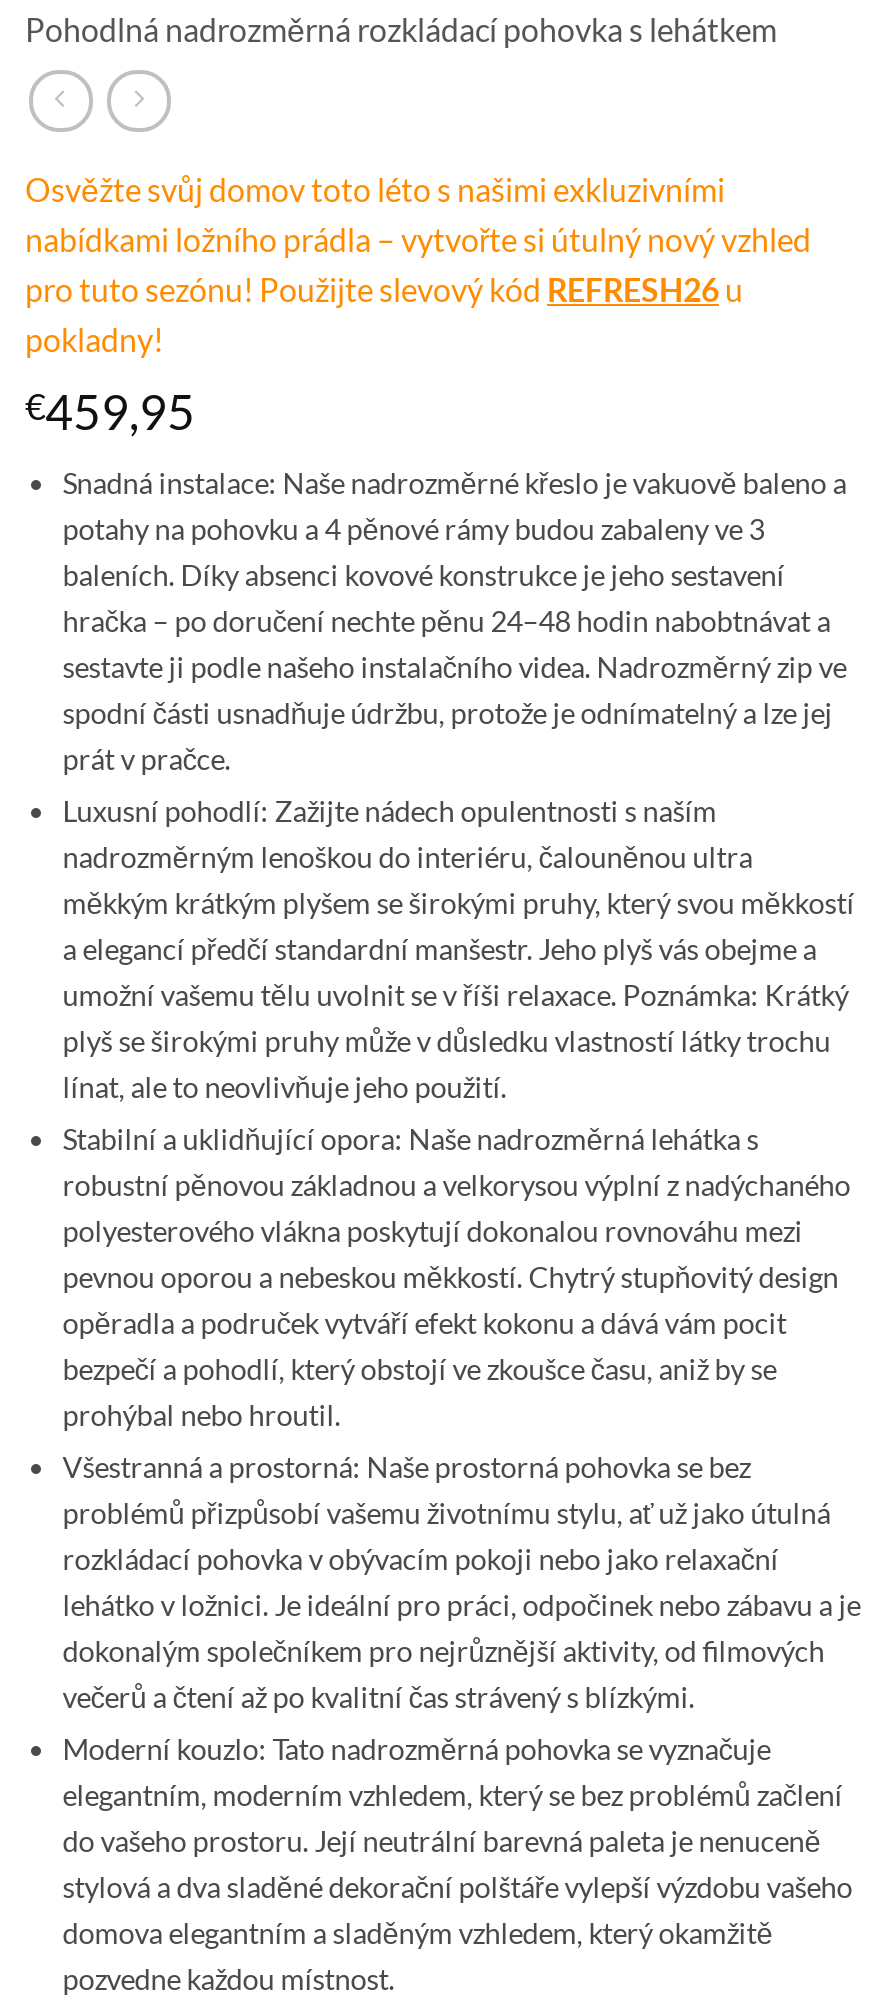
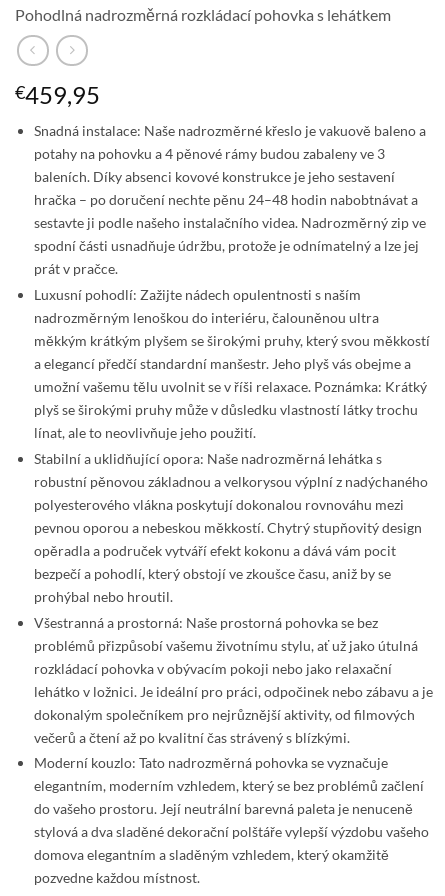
- Osvěžte svůj domov toto léto s našimi exkluzivními
- nabídkami ložního prádla – vytvořte si útulný nový vzhled
- pro tuto sezónu! Použijte slevový kód REFRESH26 u
- pokladny!
